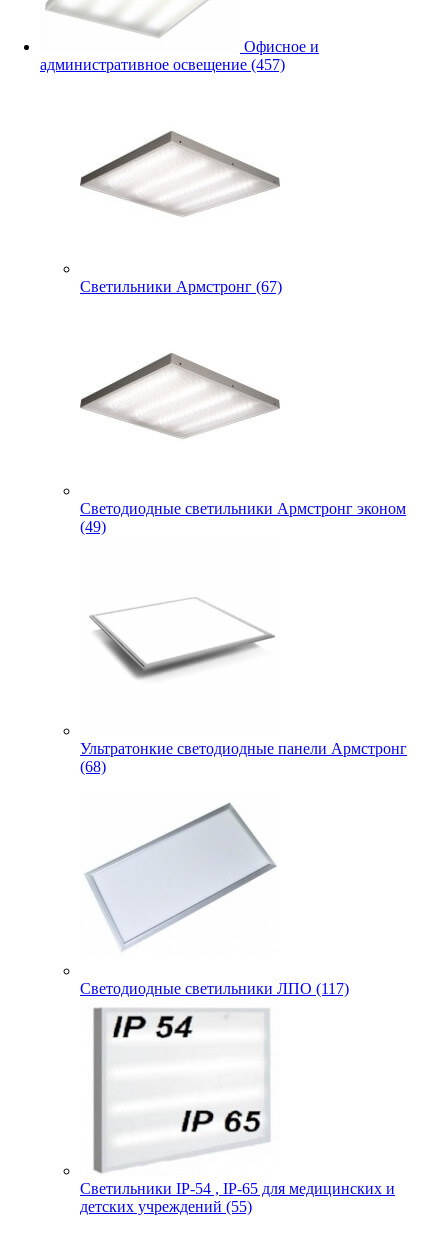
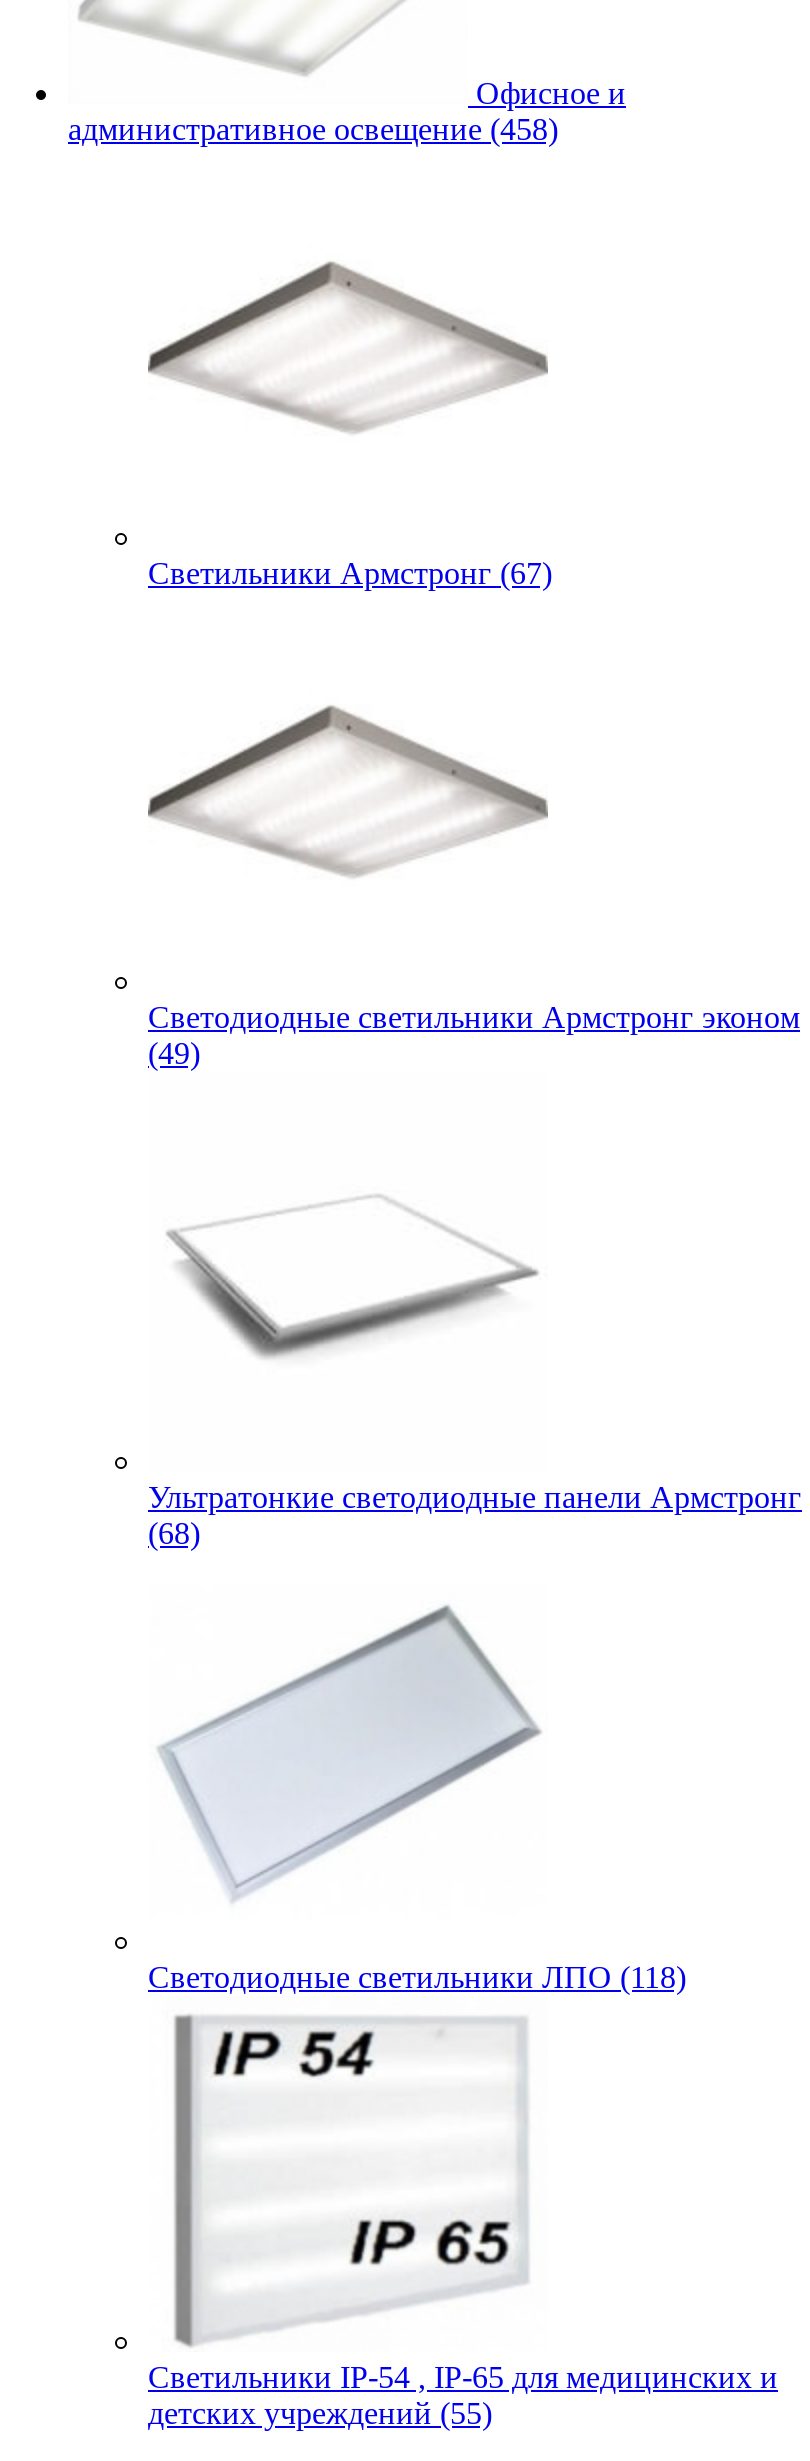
- административное освещение (457)
+ административное освещение (458)

- Светодиодные светильники ЛПО (117)
+ Светодиодные светильники ЛПО (118)
